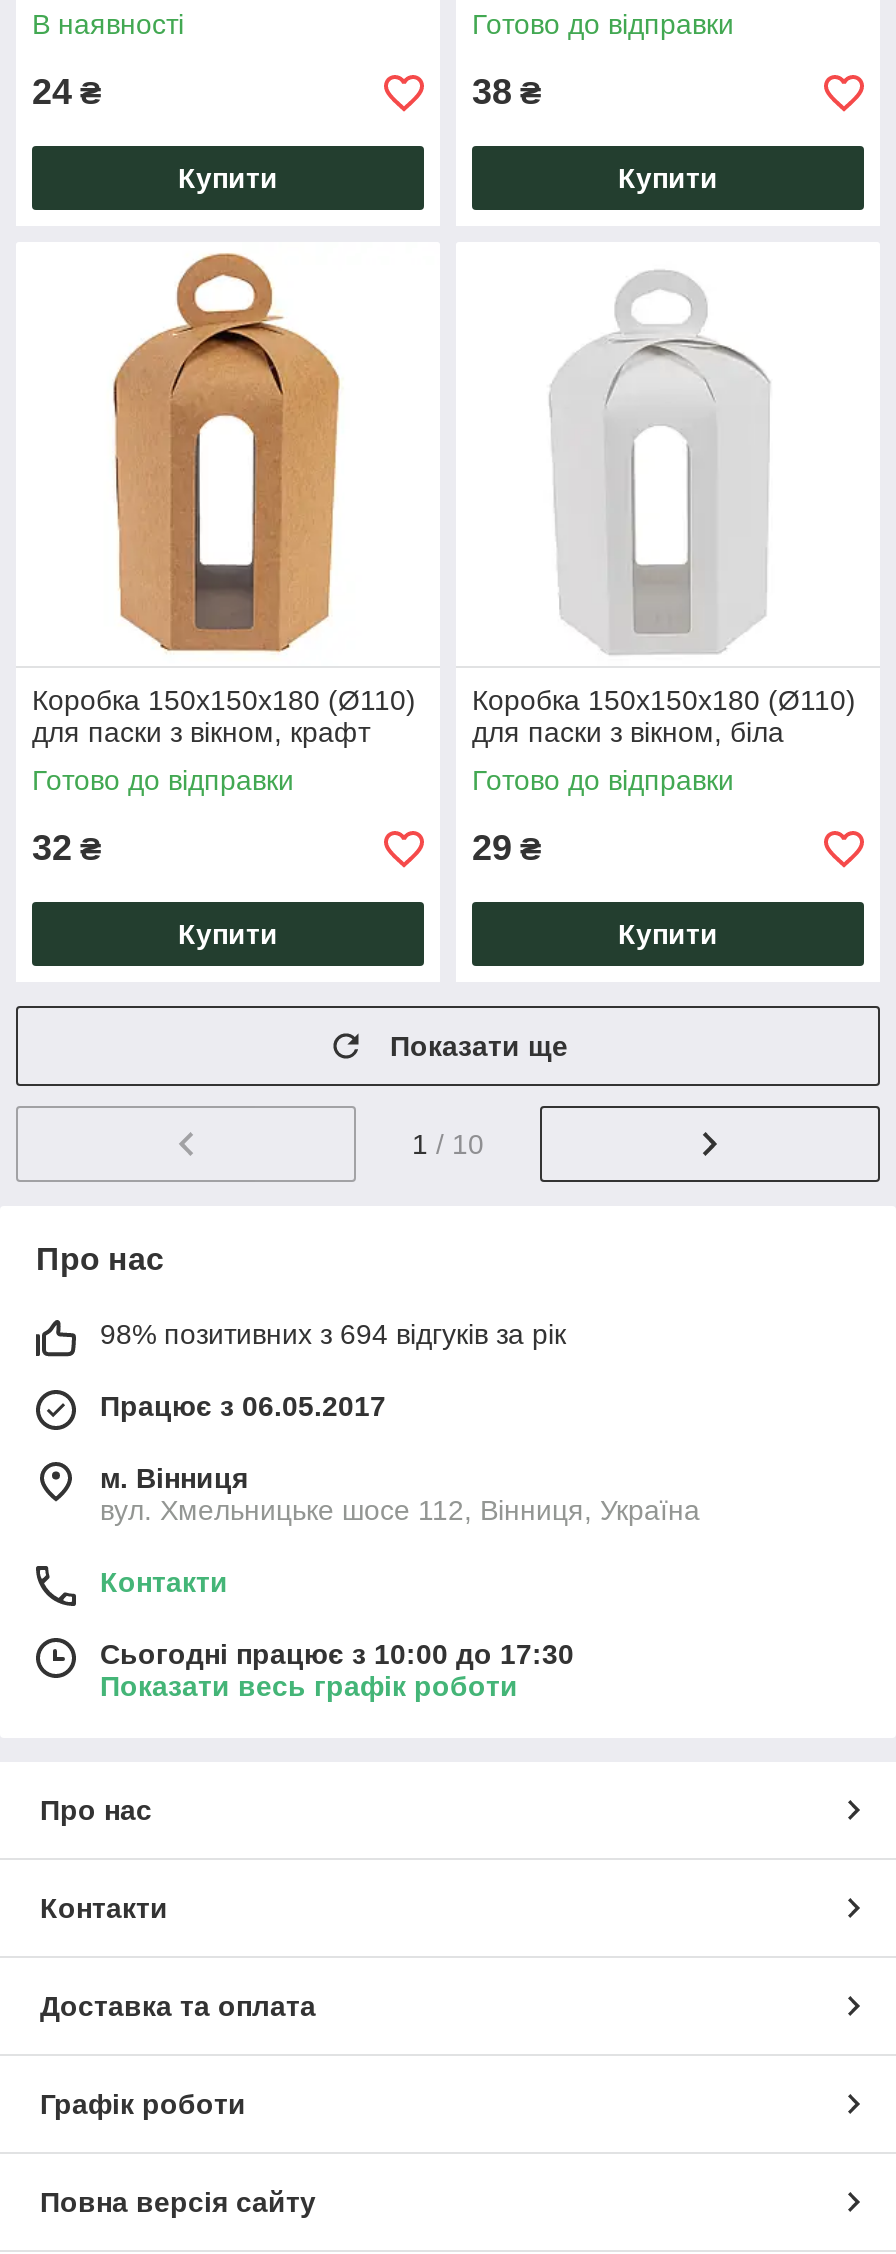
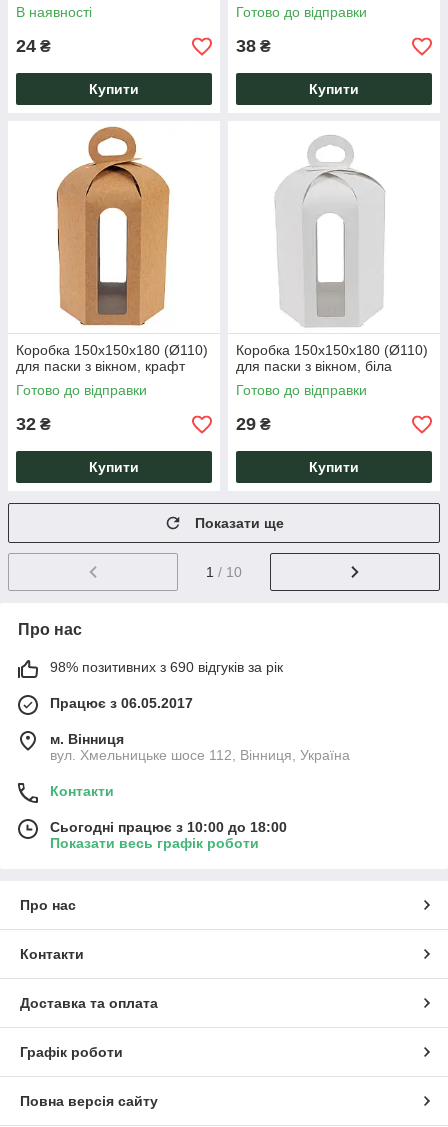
- 98% позитивних з 694 відгуків за рік
+ 98% позитивних з 690 відгуків за рік

- Сьогодні працює з 10:00 до 17:30
+ Сьогодні працює з 10:00 до 18:00
